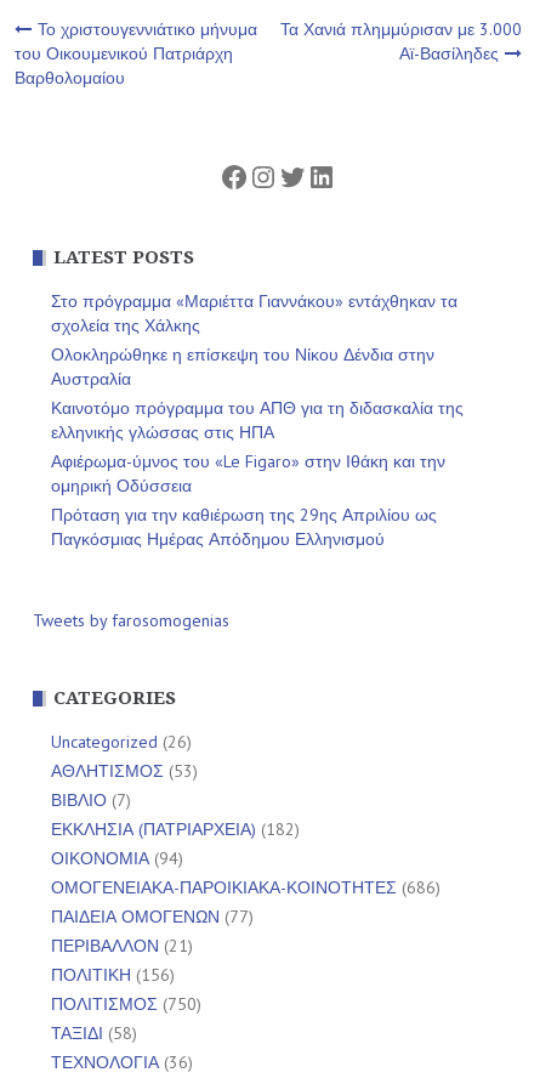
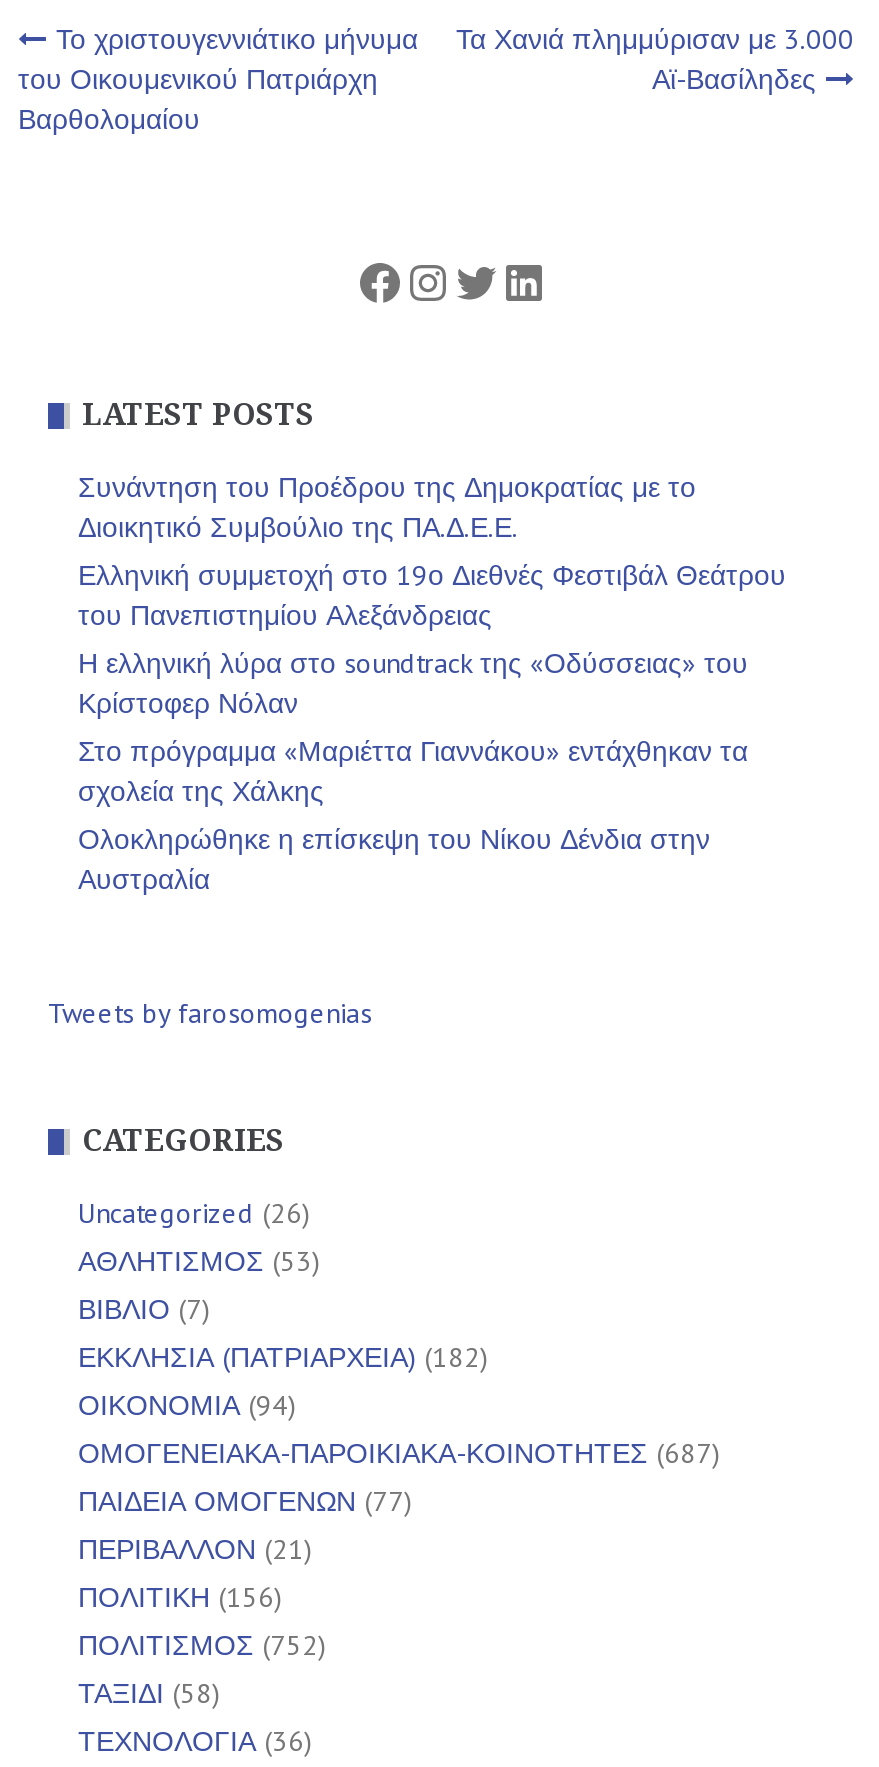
+ Συνάντηση του Προέδρου της Δημοκρατίας με το
+ Διοικητικό Συμβούλιο της ΠΑ.Δ.Ε.Ε.
+ Ελληνική συμμετοχή στο 19ο Διεθνές Φεστιβάλ Θεάτρου
+ του Πανεπιστημίου Αλεξάνδρειας
+ Η ελληνική λύρα στο soundtrack της «Οδύσσειας» του
+ Κρίστοφερ Νόλαν

moved down: Στο πρόγραμμα «Μαριέττα Γιαννάκου» εντάχθηκαν τα | σχολεία της Χάλκης | Ολοκληρώθηκε η επίσκεψη του Νίκου Δένδια στην | Αυστραλία

- Καινοτόμο πρόγραμμα του ΑΠΘ για τη διδασκαλία της
- ελληνικής γλώσσας στις ΗΠΑ
- Αφιέρωμα-ύμνος του «Le Figaro» στην Ιθάκη και την
- ομηρική Οδύσσεια
- Πρόταση για την καθιέρωση της 29ης Απριλίου ως
- Παγκόσμιας Ημέρας Απόδημου Ελληνισμού

- ΟΜΟΓΕΝΕΙΑΚΑ-ΠΑΡΟΙΚΙΑΚΑ-ΚΟΙΝΟΤΗΤΕΣ (686)
+ ΟΜΟΓΕΝΕΙΑΚΑ-ΠΑΡΟΙΚΙΑΚΑ-ΚΟΙΝΟΤΗΤΕΣ (687)

- ΠΟΛΙΤΙΣΜΟΣ (750)
+ ΠΟΛΙΤΙΣΜΟΣ (752)
